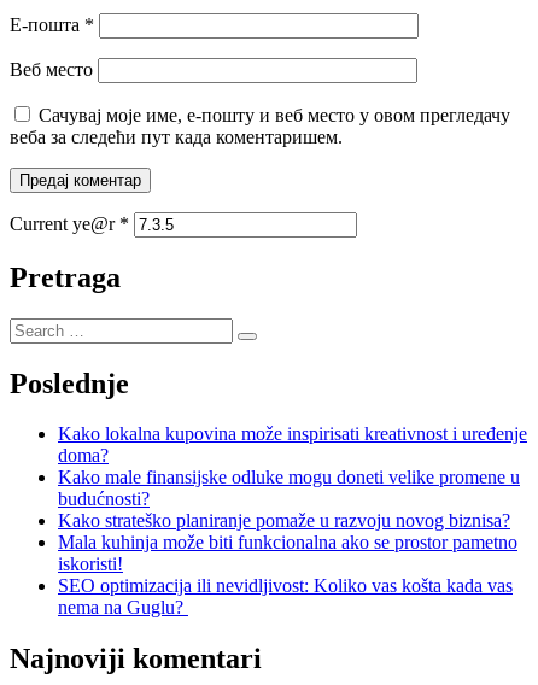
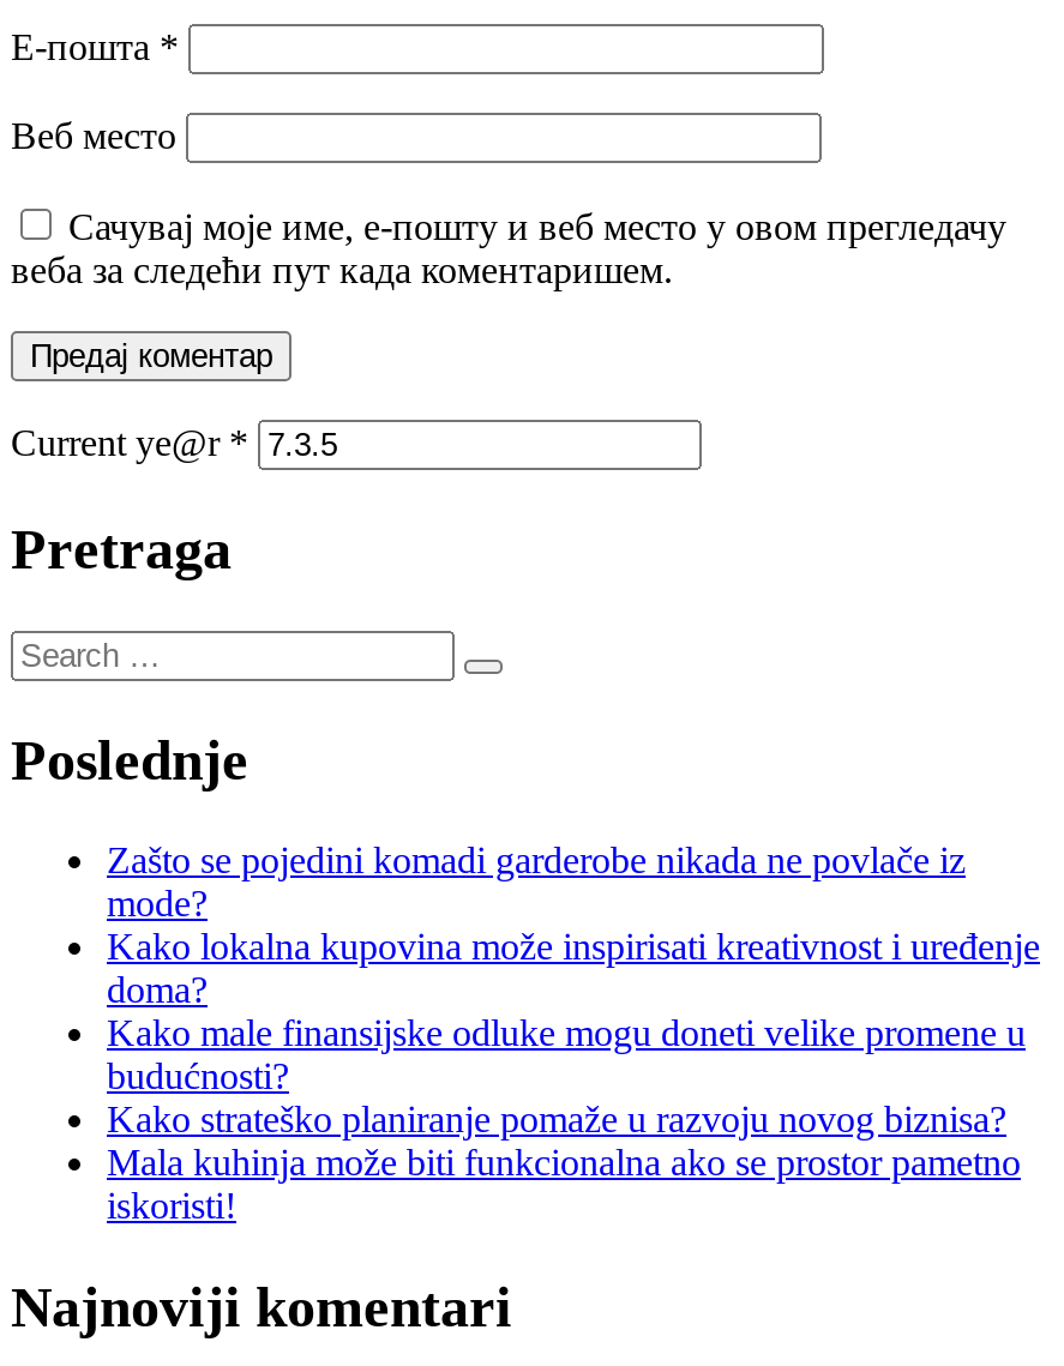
+ Zašto se pojedini komadi garderobe nikada ne povlače iz
+ mode?

moved down: Kako lokalna kupovina može inspirisati kreativnost i uređenje | doma? | Kako male finansijske odluke mogu doneti velike promene u | budućnosti? | Kako strateško planiranje pomaže u razvoju novog biznisa? | Mala kuhinja može biti funkcionalna ako se prostor pametno | iskoristi!

- SEO optimizacija ili nevidljivost: Koliko vas košta kada vas
- nema na Guglu?
